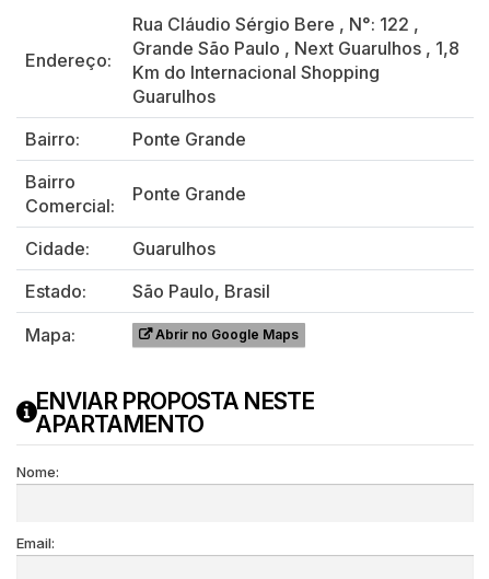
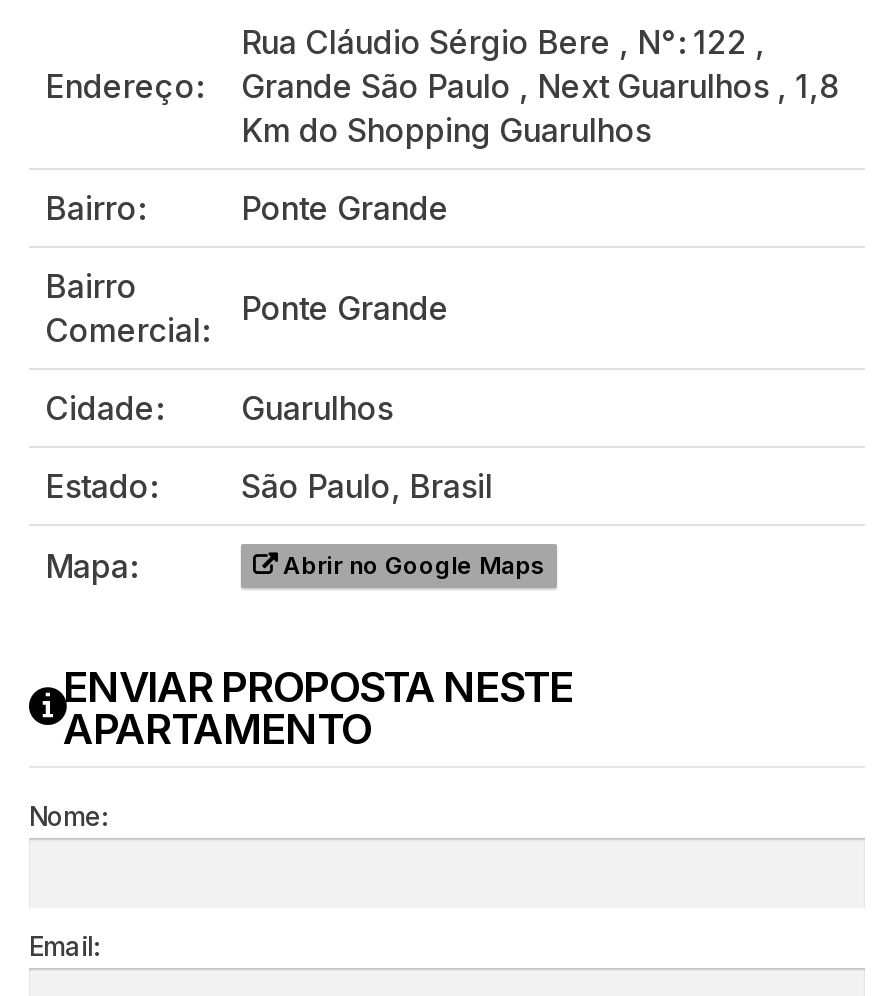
- Km do Internacional Shopping
- Guarulhos
+ Km do Shopping Guarulhos
